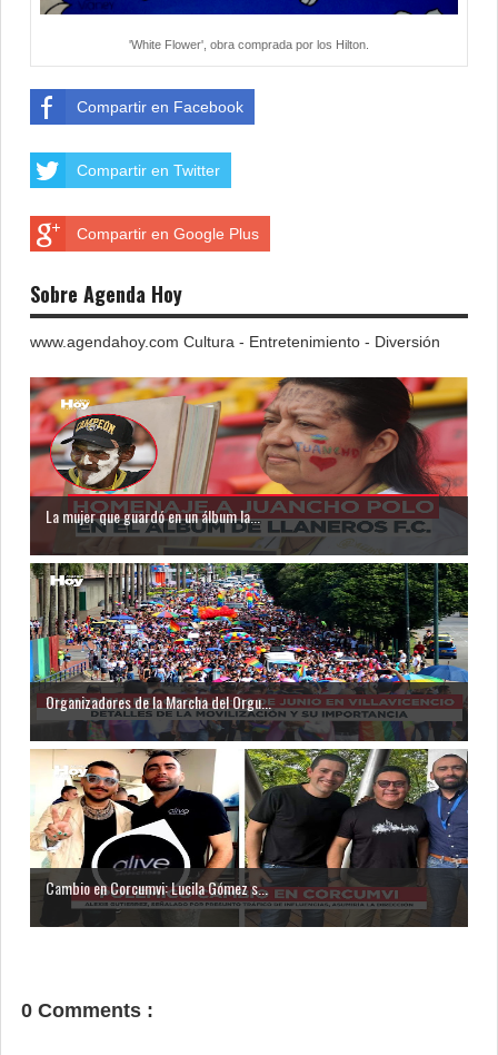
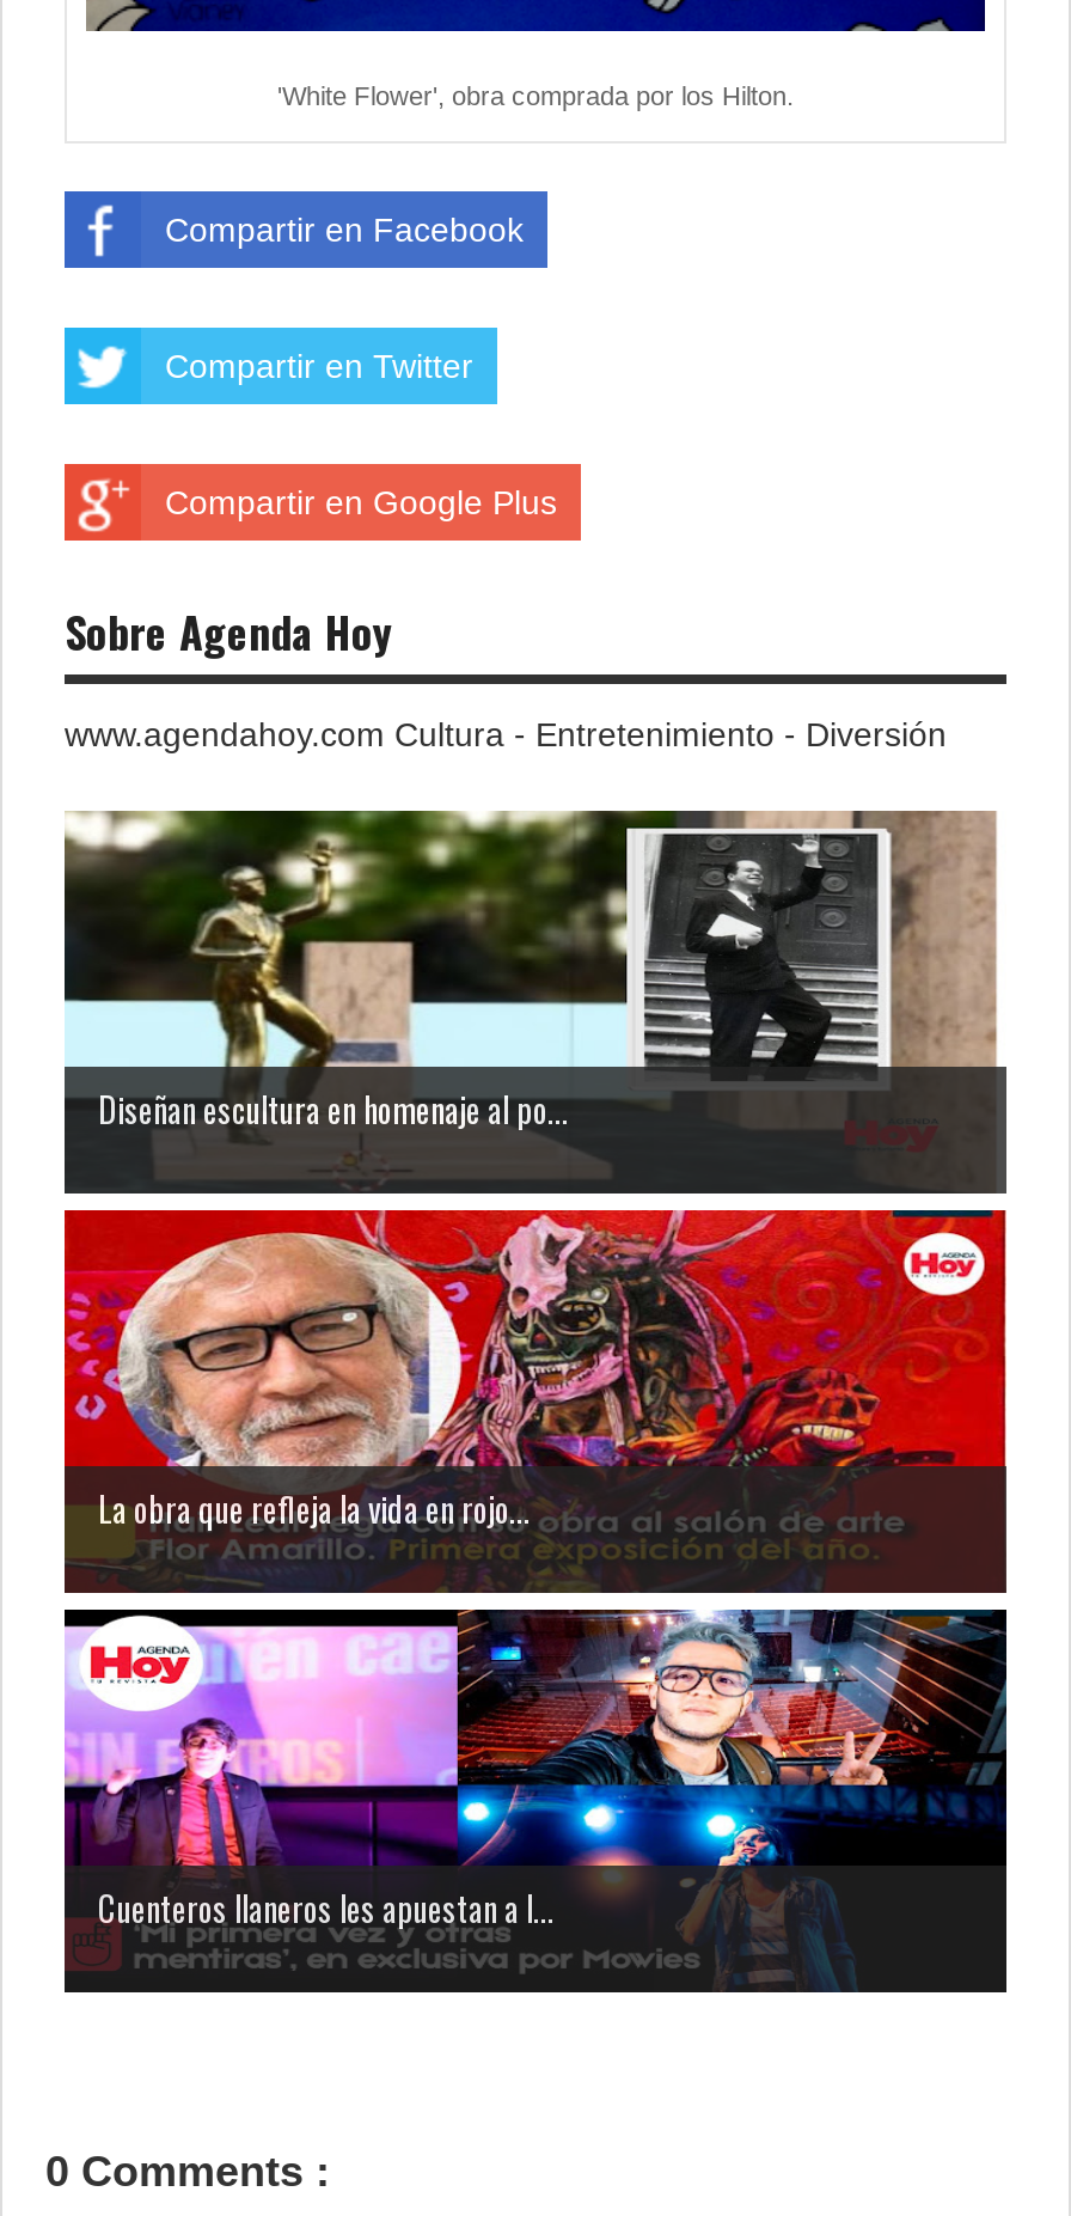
- [image]
- La mujer que guardó en un álbum la...
+ [image]
+ Diseñan escultura en homenaje al po...

- [image]
- Organizadores de la Marcha del Orgu...
+ [image]
+ La obra que refleja la vida en rojo...

- [image]
- Cambio en Corcumvi: Lucila Gómez s...
+ [image]
+ Cuenteros llaneros les apuestan a l...
